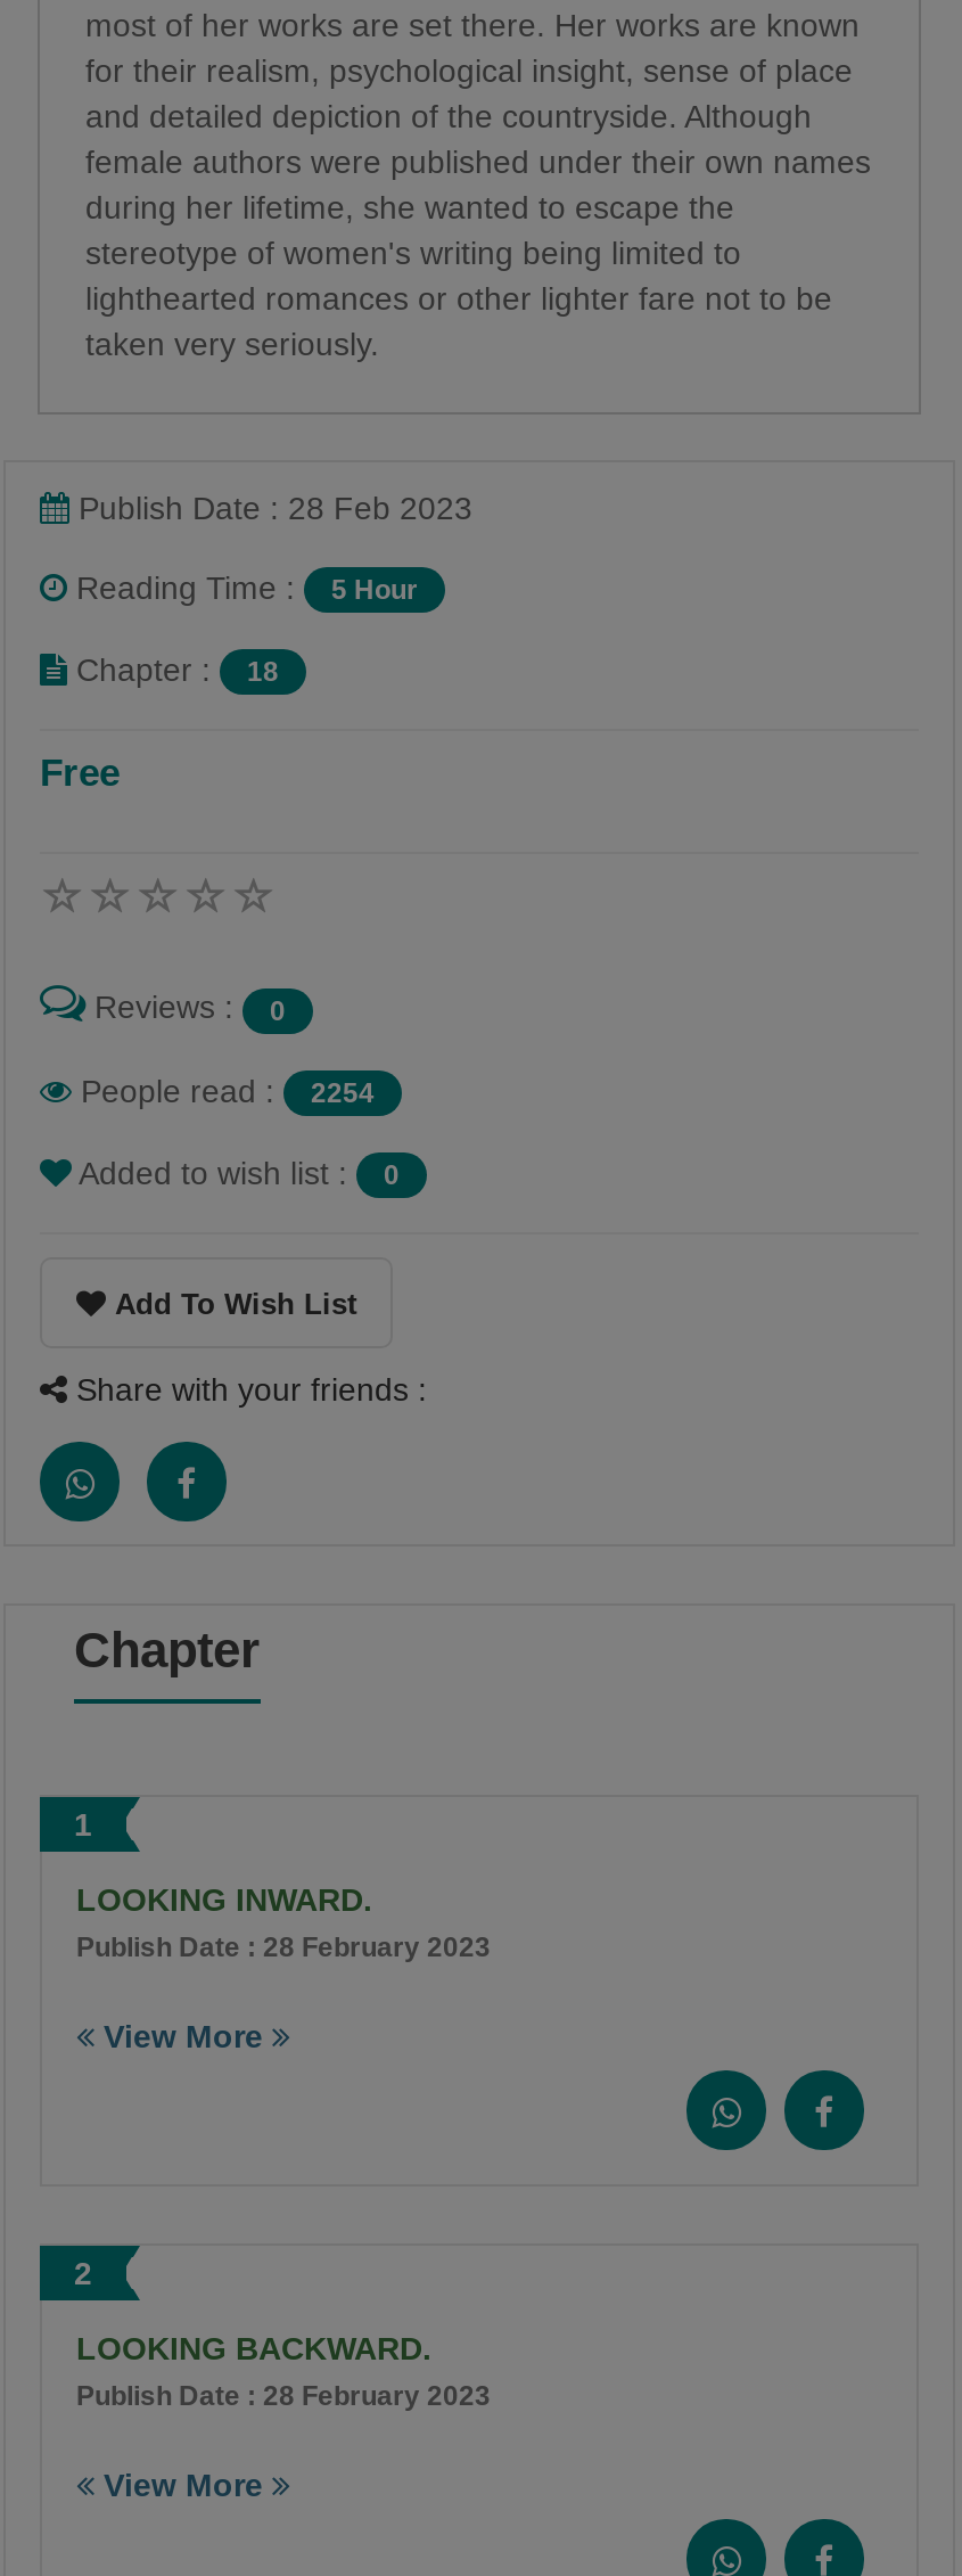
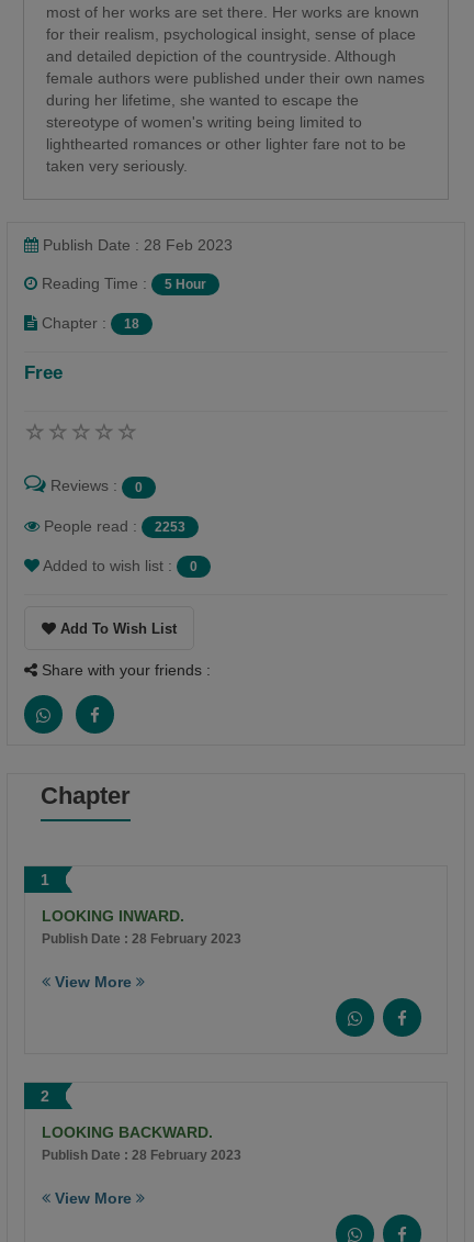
- People read : 2254
+ People read : 2253
